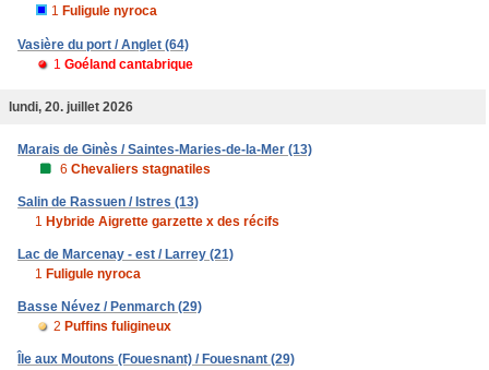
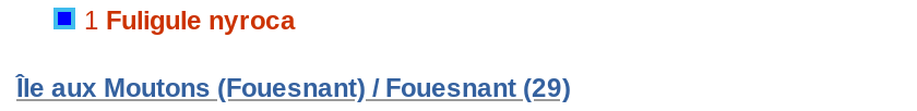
- Vasière du port / Anglet (64)
- 1 Goéland cantabrique
- lundi, 20. juillet 2026
- Marais de Ginès / Saintes-Maries-de-la-Mer (13)
- 6 Chevaliers stagnatiles
- Salin de Rassuen / Istres (13)
- 1 Hybride Aigrette garzette x des récifs
- Lac de Marcenay - est / Larrey (21)
- 1 Fuligule nyroca
- Basse Névez / Penmarch (29)
- 2 Puffins fuligineux
